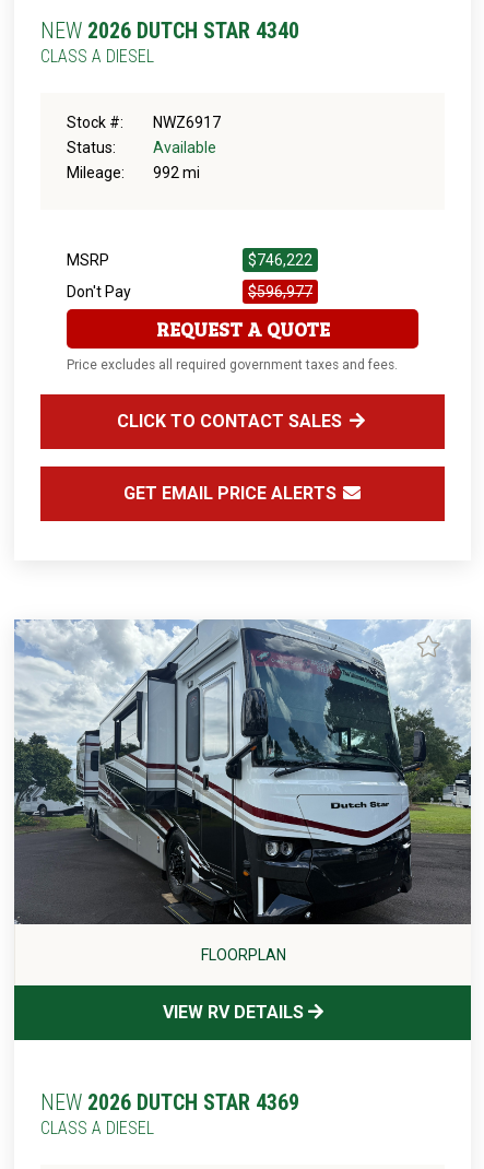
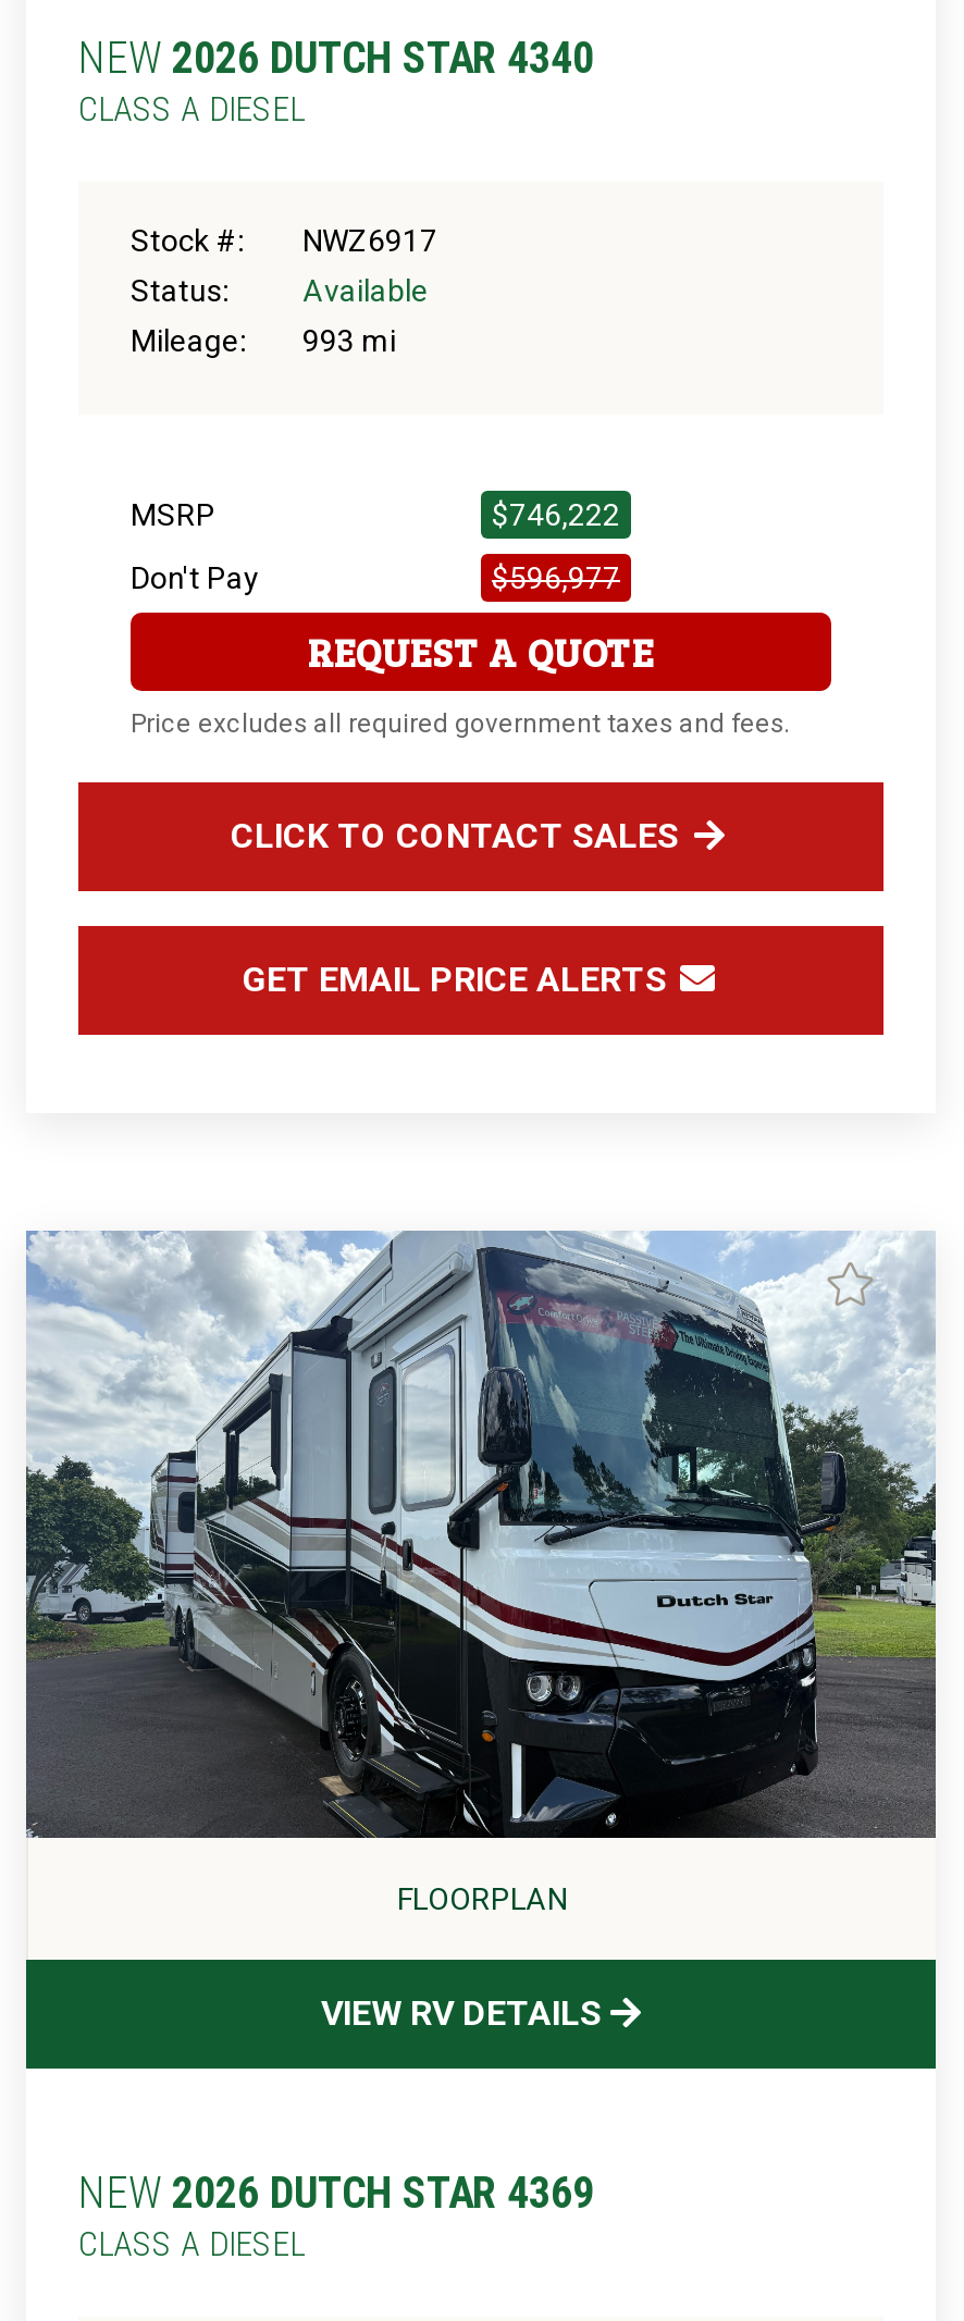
- Mileage: 992 mi
+ Mileage: 993 mi
